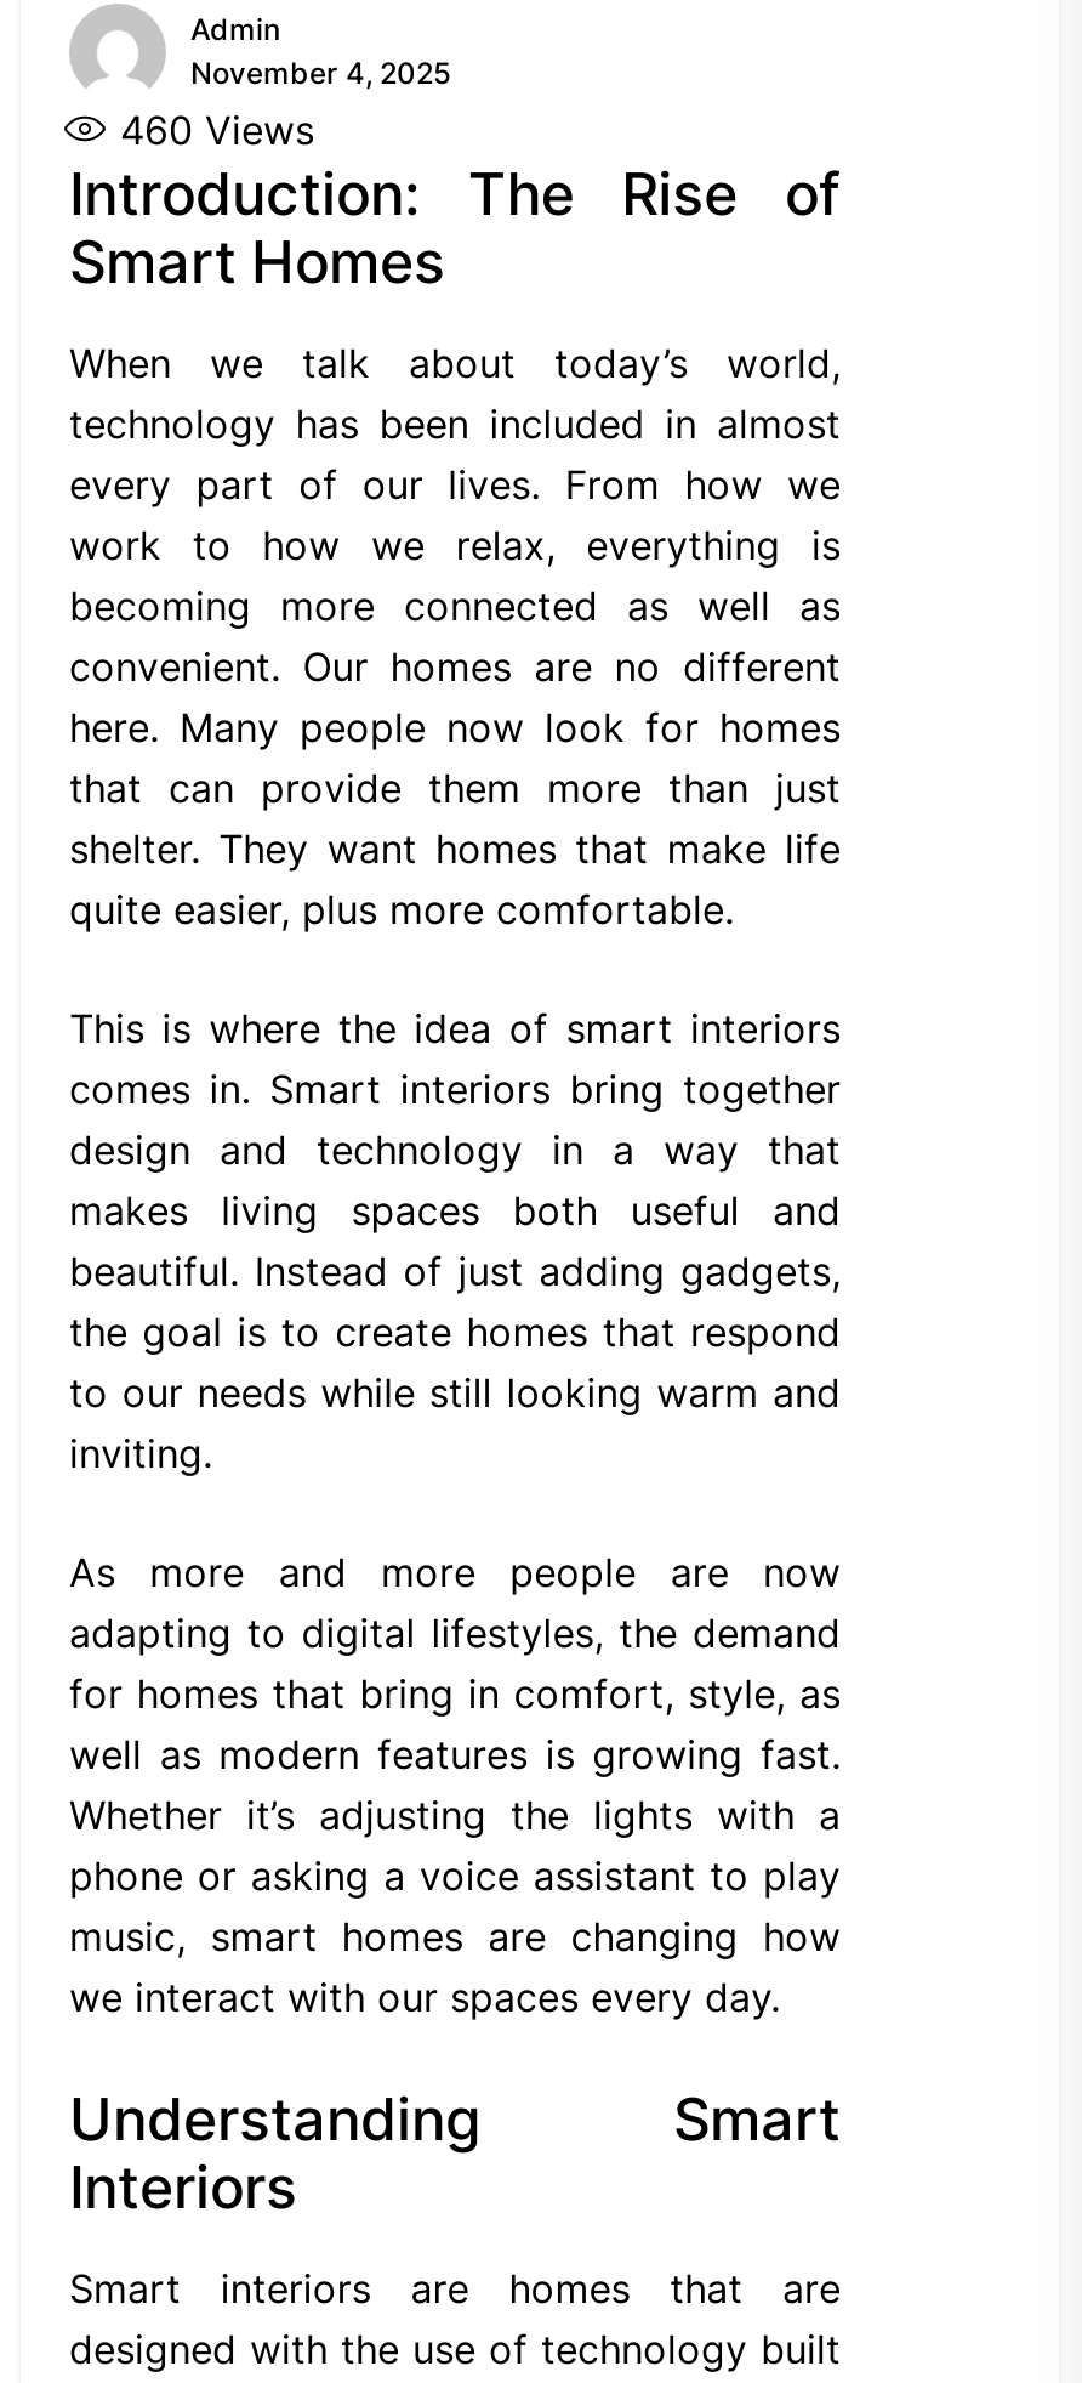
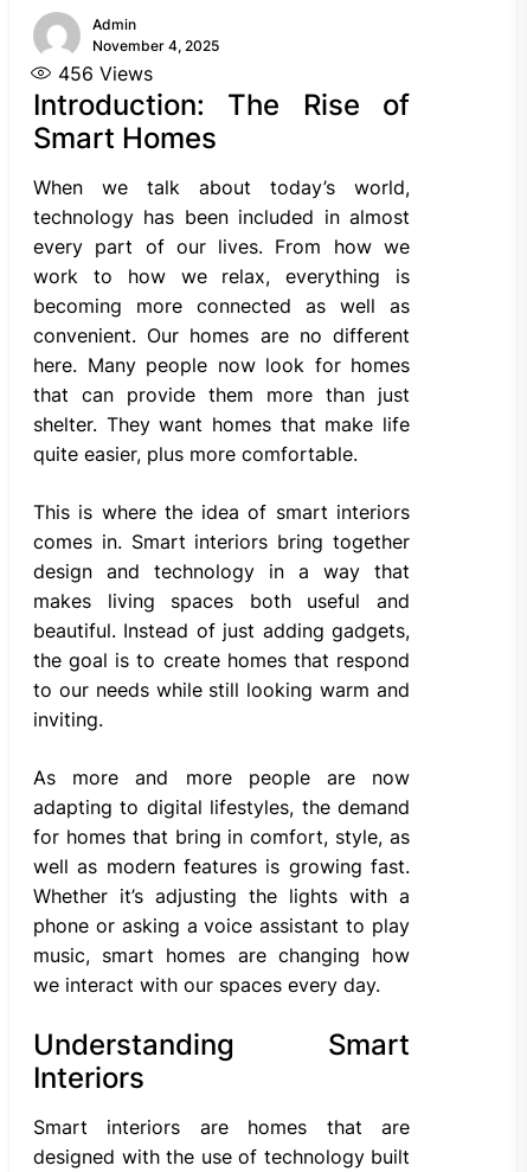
- 460 Views
+ 456 Views
